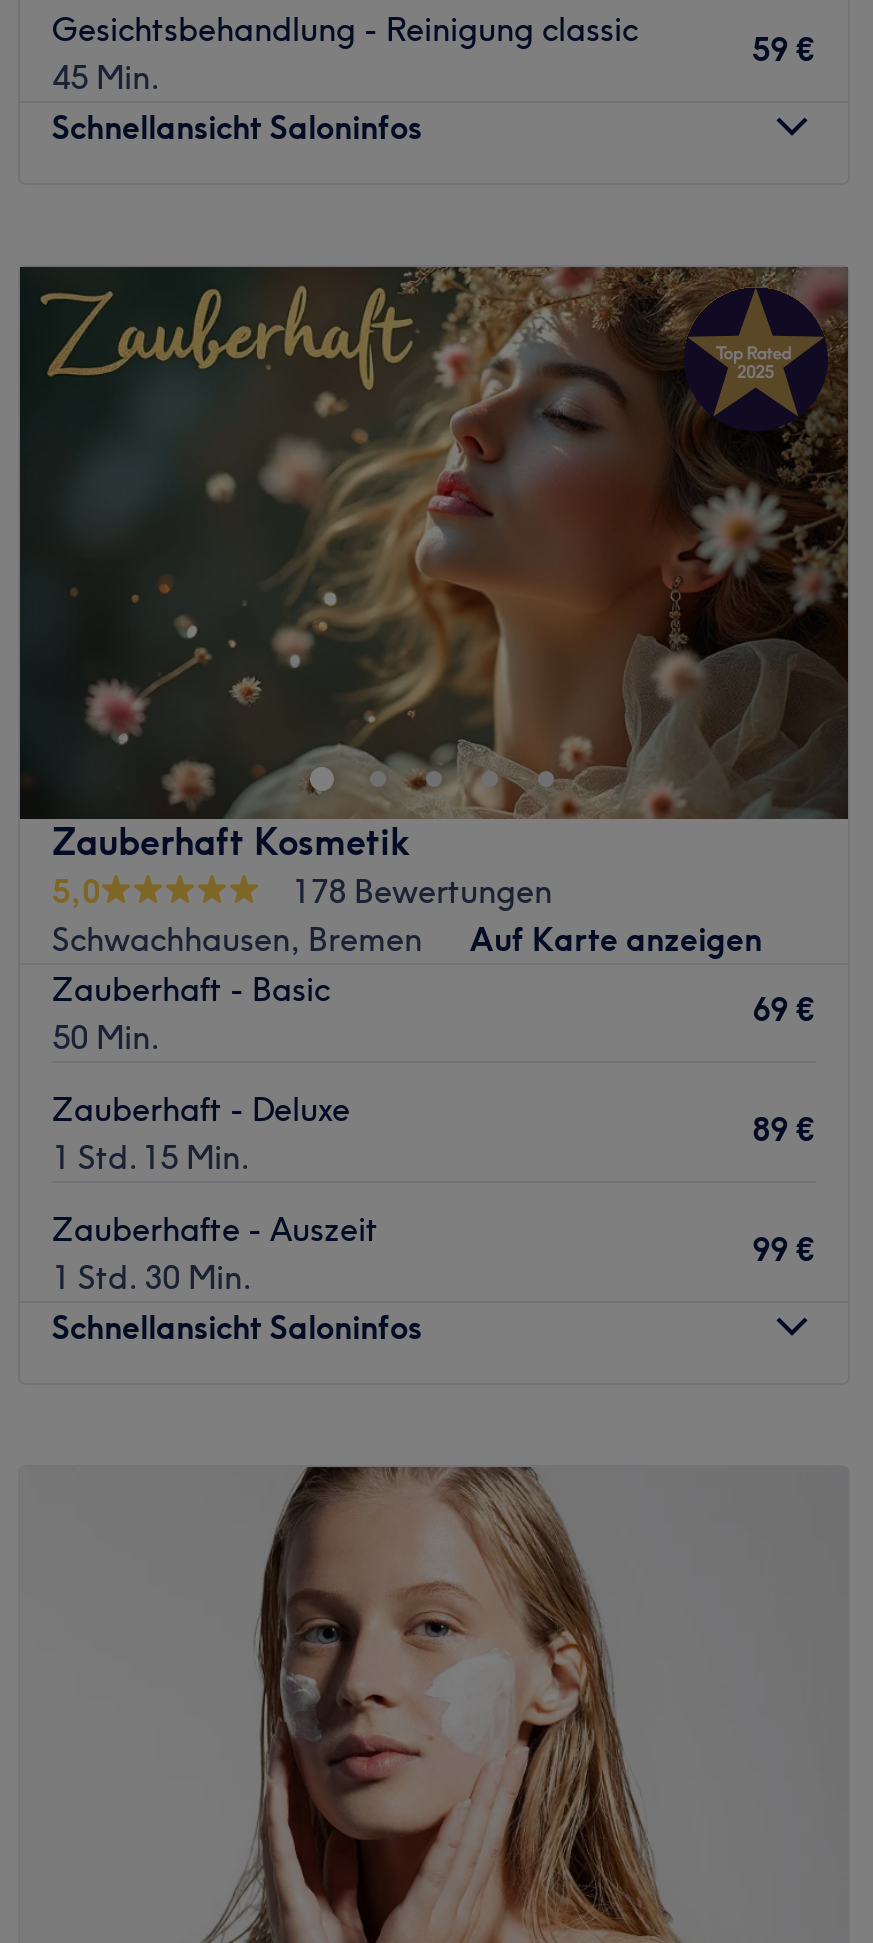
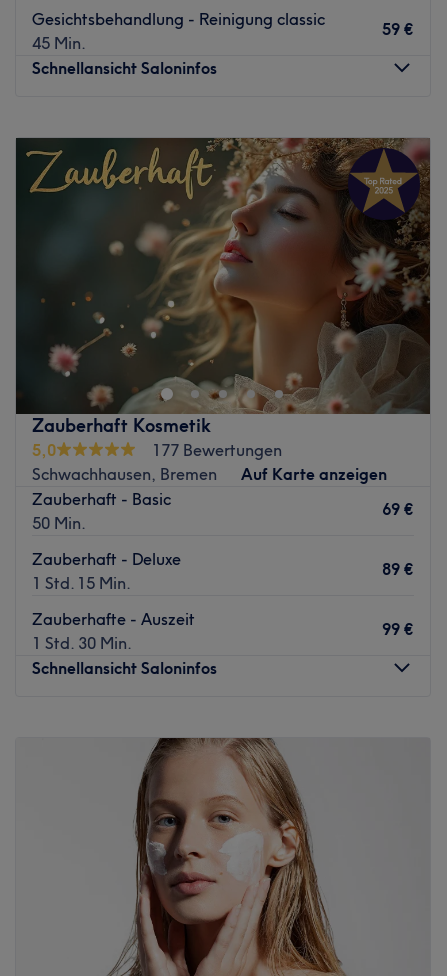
- 178 Bewertungen
+ 177 Bewertungen
